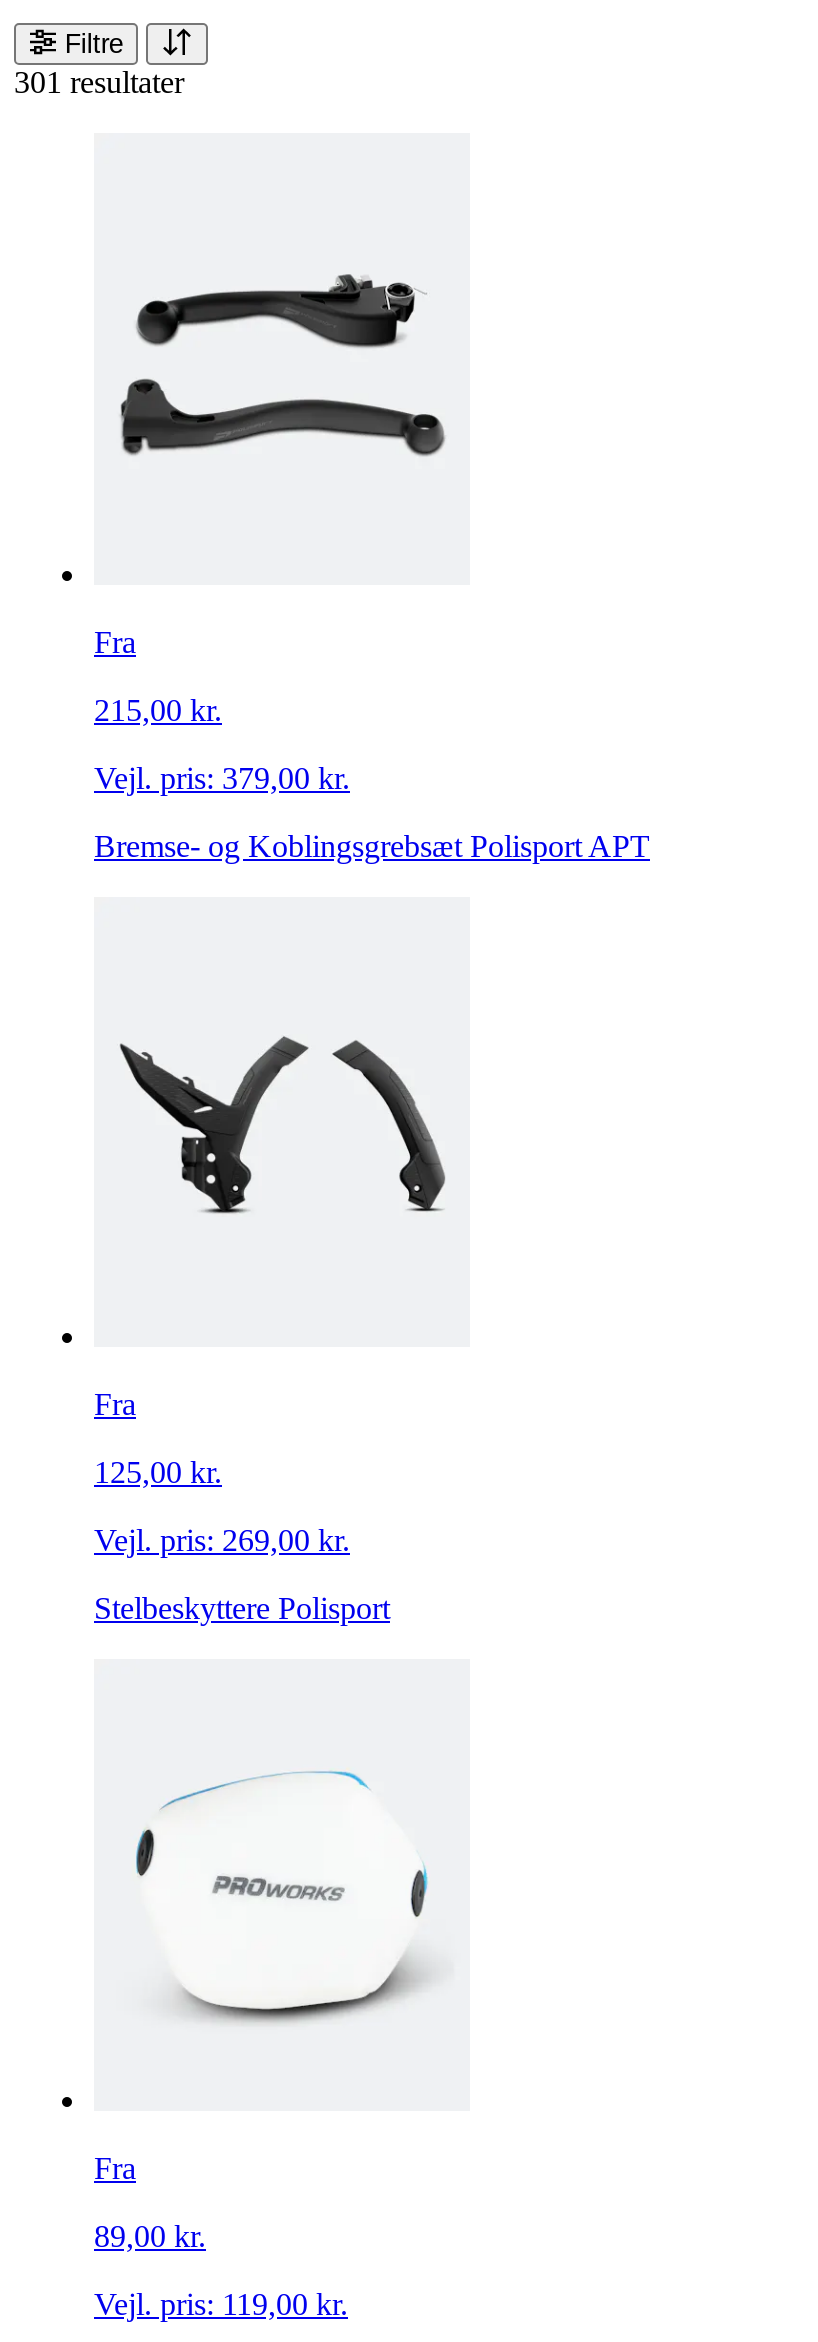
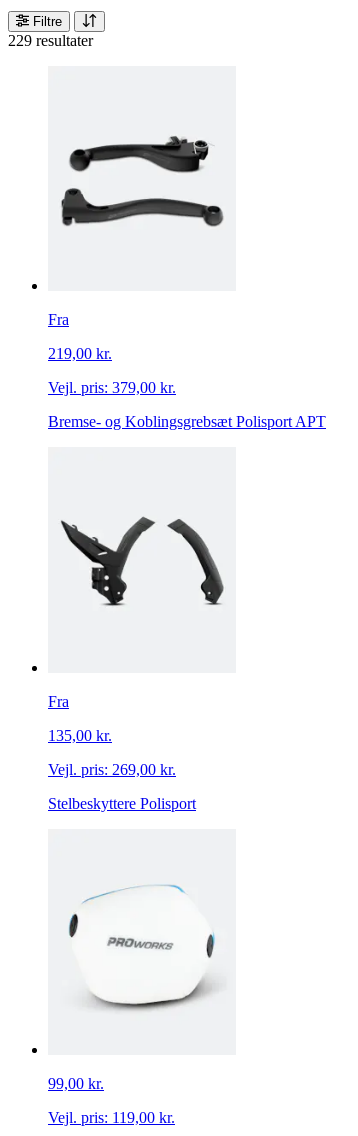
- 301 resultater
+ 229 resultater

- 215,00 kr.
+ 219,00 kr.

- 125,00 kr.
+ 135,00 kr.

- Fra
- 89,00 kr.
+ 99,00 kr.
